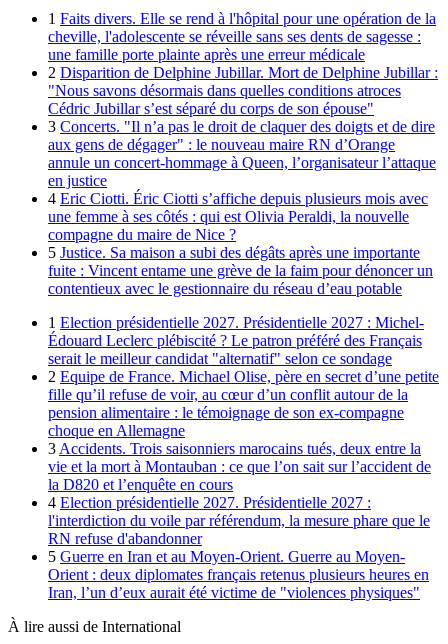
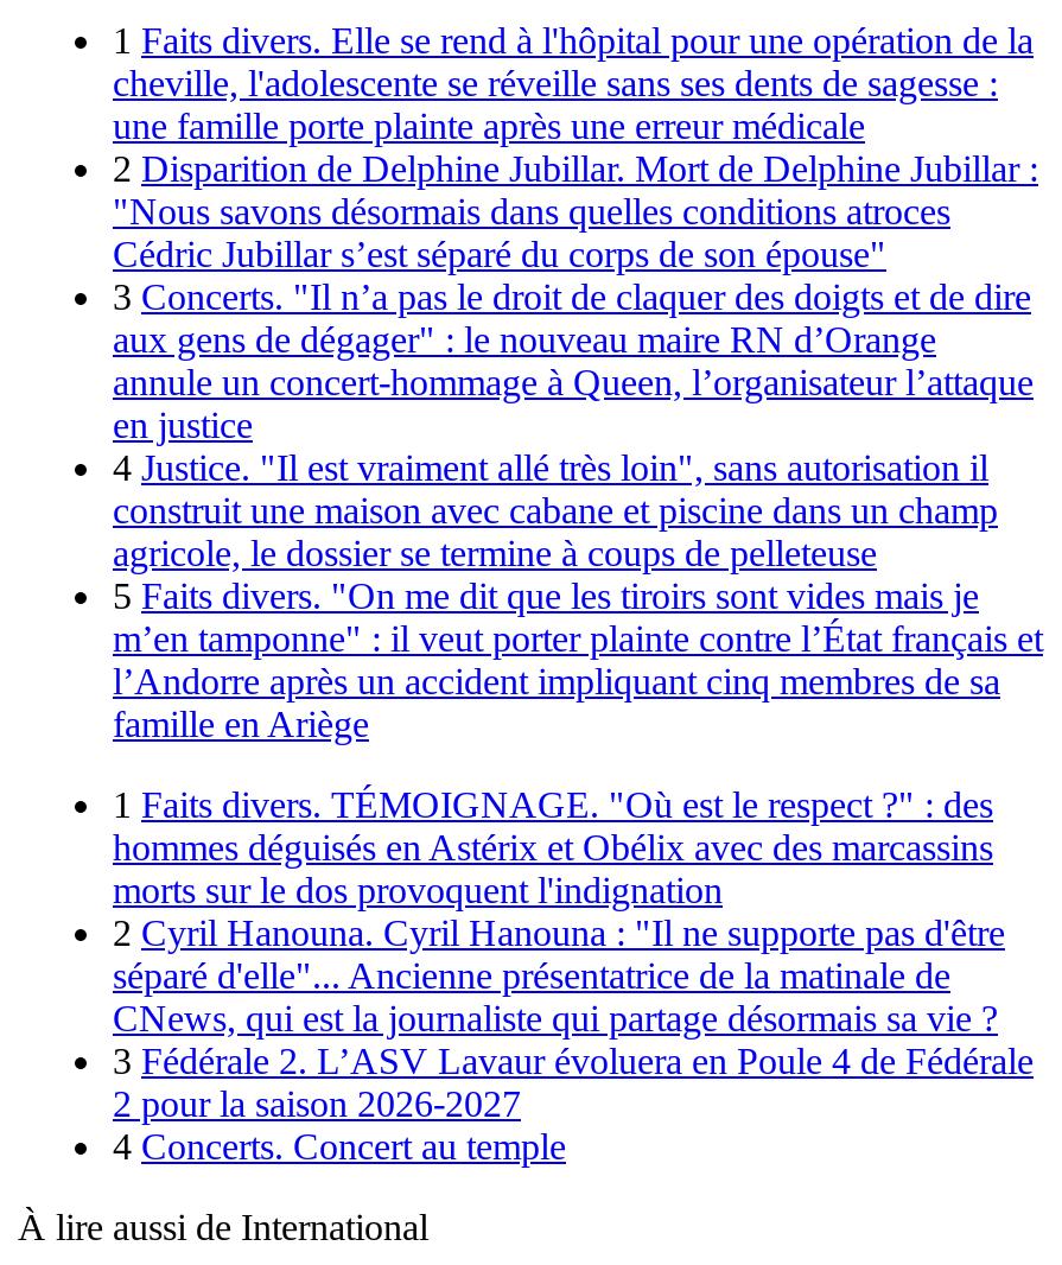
- 4 Eric Ciotti. Éric Ciotti s’affiche depuis plusieurs mois avec
- une femme à ses côtés : qui est Olivia Peraldi, la nouvelle
- compagne du maire de Nice ?
- 5 Justice. Sa maison a subi des dégâts après une importante
- fuite : Vincent entame une grève de la faim pour dénoncer un
- contentieux avec le gestionnaire du réseau d’eau potable
+ 4 Justice. "Il est vraiment allé très loin", sans autorisation il
+ construit une maison avec cabane et piscine dans un champ
+ agricole, le dossier se termine à coups de pelleteuse
+ 5 Faits divers. "On me dit que les tiroirs sont vides mais je
+ m’en tamponne" : il veut porter plainte contre l’État français et
+ l’Andorre après un accident impliquant cinq membres de sa
+ famille en Ariège

- 1 Election présidentielle 2027. Présidentielle 2027 : Michel-
- Édouard Leclerc plébiscité ? Le patron préféré des Français
- serait le meilleur candidat "alternatif" selon ce sondage
- 2 Equipe de France. Michael Olise, père en secret d’une petite
- fille qu’il refuse de voir, au cœur d’un conflit autour de la
- pension alimentaire : le témoignage de son ex-compagne
- choque en Allemagne
- 3 Accidents. Trois saisonniers marocains tués, deux entre la
- vie et la mort à Montauban : ce que l’on sait sur l’accident de
- la D820 et l’enquête en cours
- 4 Election présidentielle 2027. Présidentielle 2027 :
- l'interdiction du voile par référendum, la mesure phare que le
- RN refuse d'abandonner
- 5 Guerre en Iran et au Moyen-Orient. Guerre au Moyen-
- Orient : deux diplomates français retenus plusieurs heures en
- Iran, l’un d’eux aurait été victime de "violences physiques"
+ 1 Faits divers. TÉMOIGNAGE. "Où est le respect ?" : des
+ hommes déguisés en Astérix et Obélix avec des marcassins
+ morts sur le dos provoquent l'indignation
+ 2 Cyril Hanouna. Cyril Hanouna : "Il ne supporte pas d'être
+ séparé d'elle"... Ancienne présentatrice de la matinale de
+ CNews, qui est la journaliste qui partage désormais sa vie ?
+ 3 Fédérale 2. L’ASV Lavaur évoluera en Poule 4 de Fédérale
+ 2 pour la saison 2026-2027
+ 4 Concerts. Concert au temple
